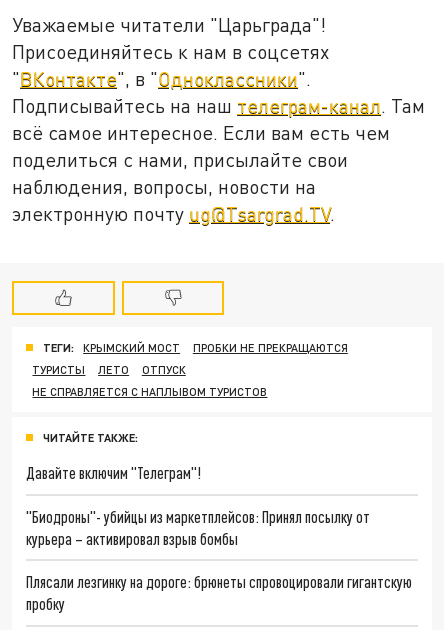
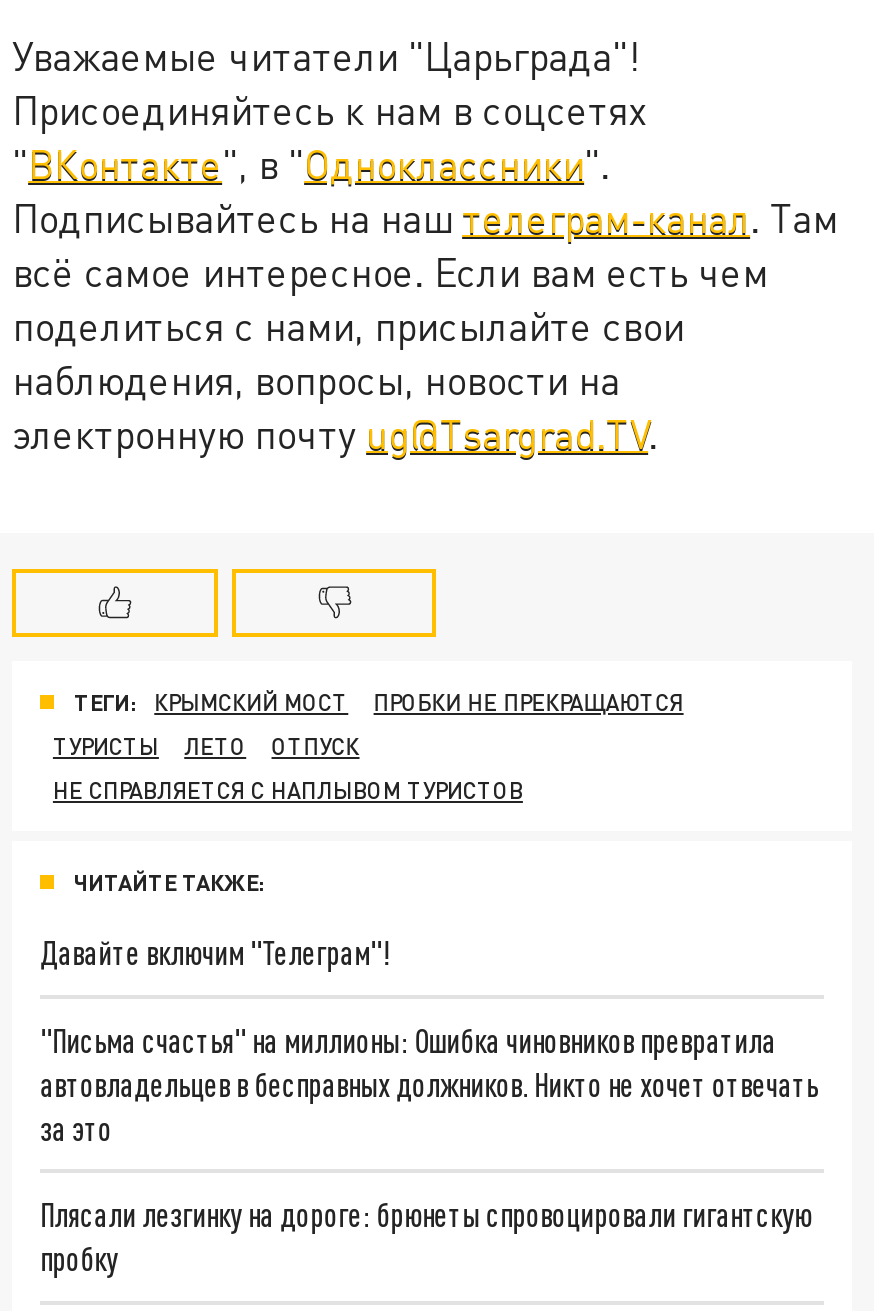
- "Биодроны"- убийцы из маркетплейсов: Принял посылку от
- курьера – активировал взрыв бомбы
+ "Письма счастья" на миллионы: Ошибка чиновников превратила
+ автовладельцев в бесправных должников. Никто не хочет отвечать
+ за это
